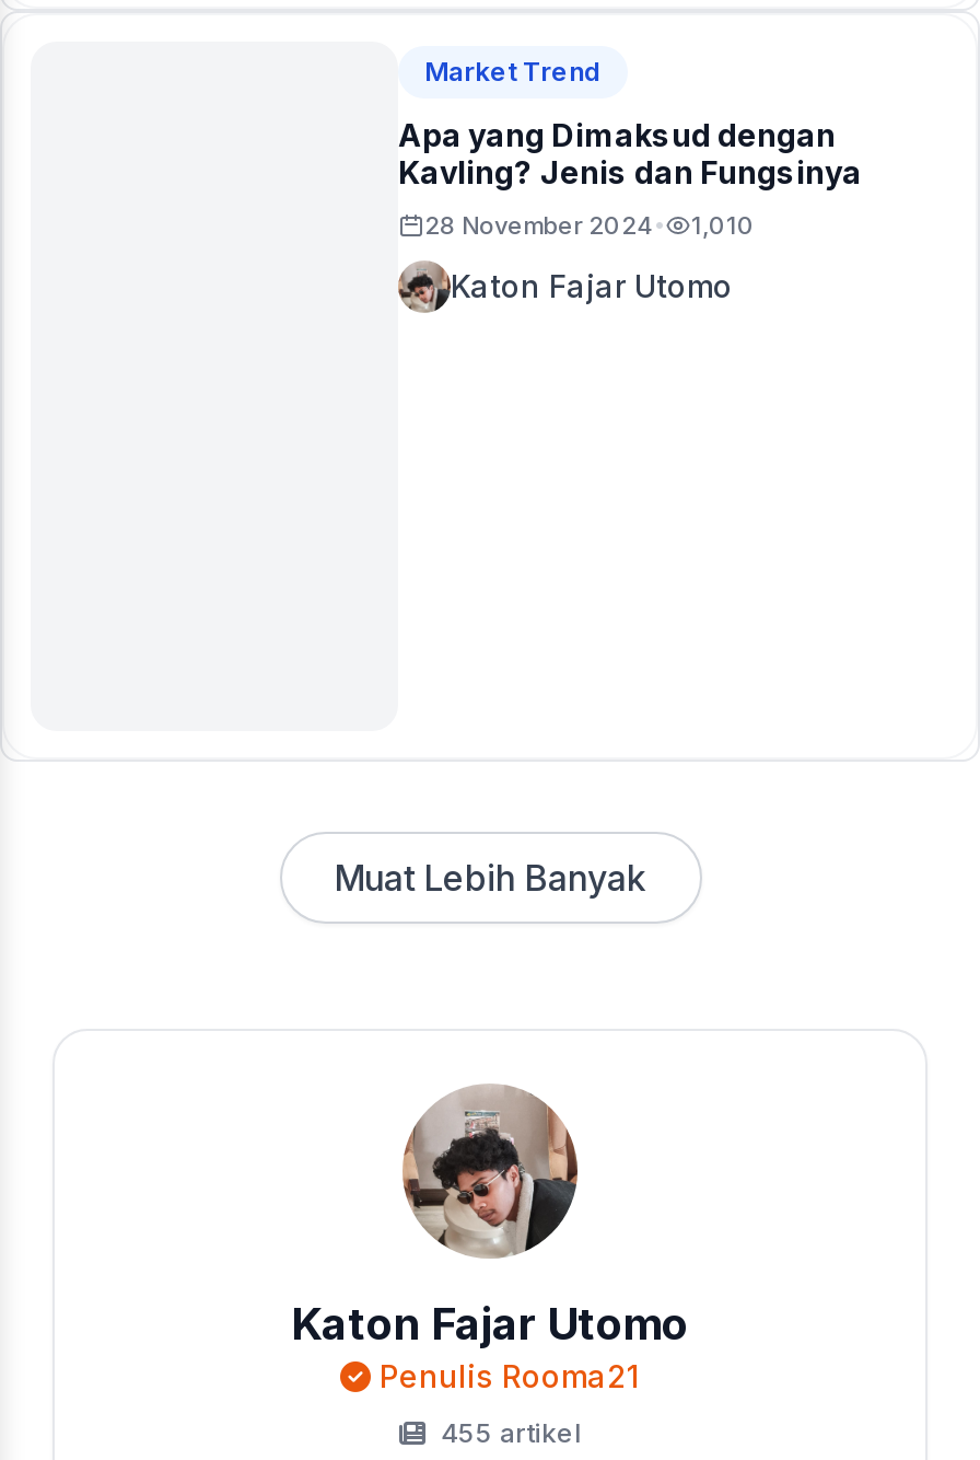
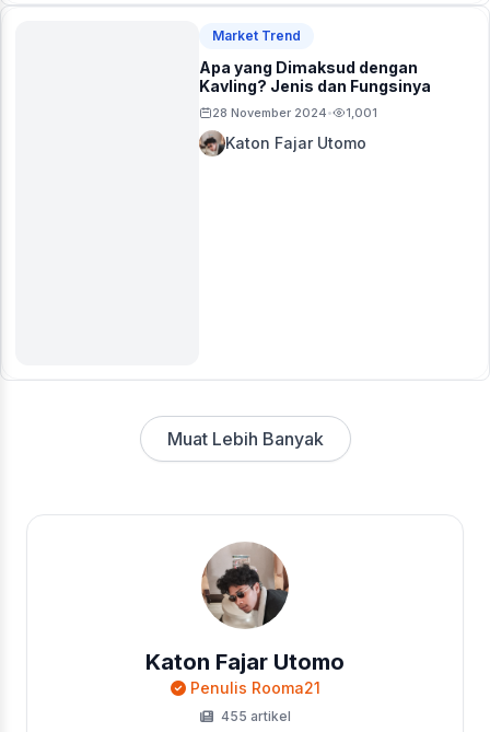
- 28 November 2024 • 1,010
+ 28 November 2024 • 1,001
